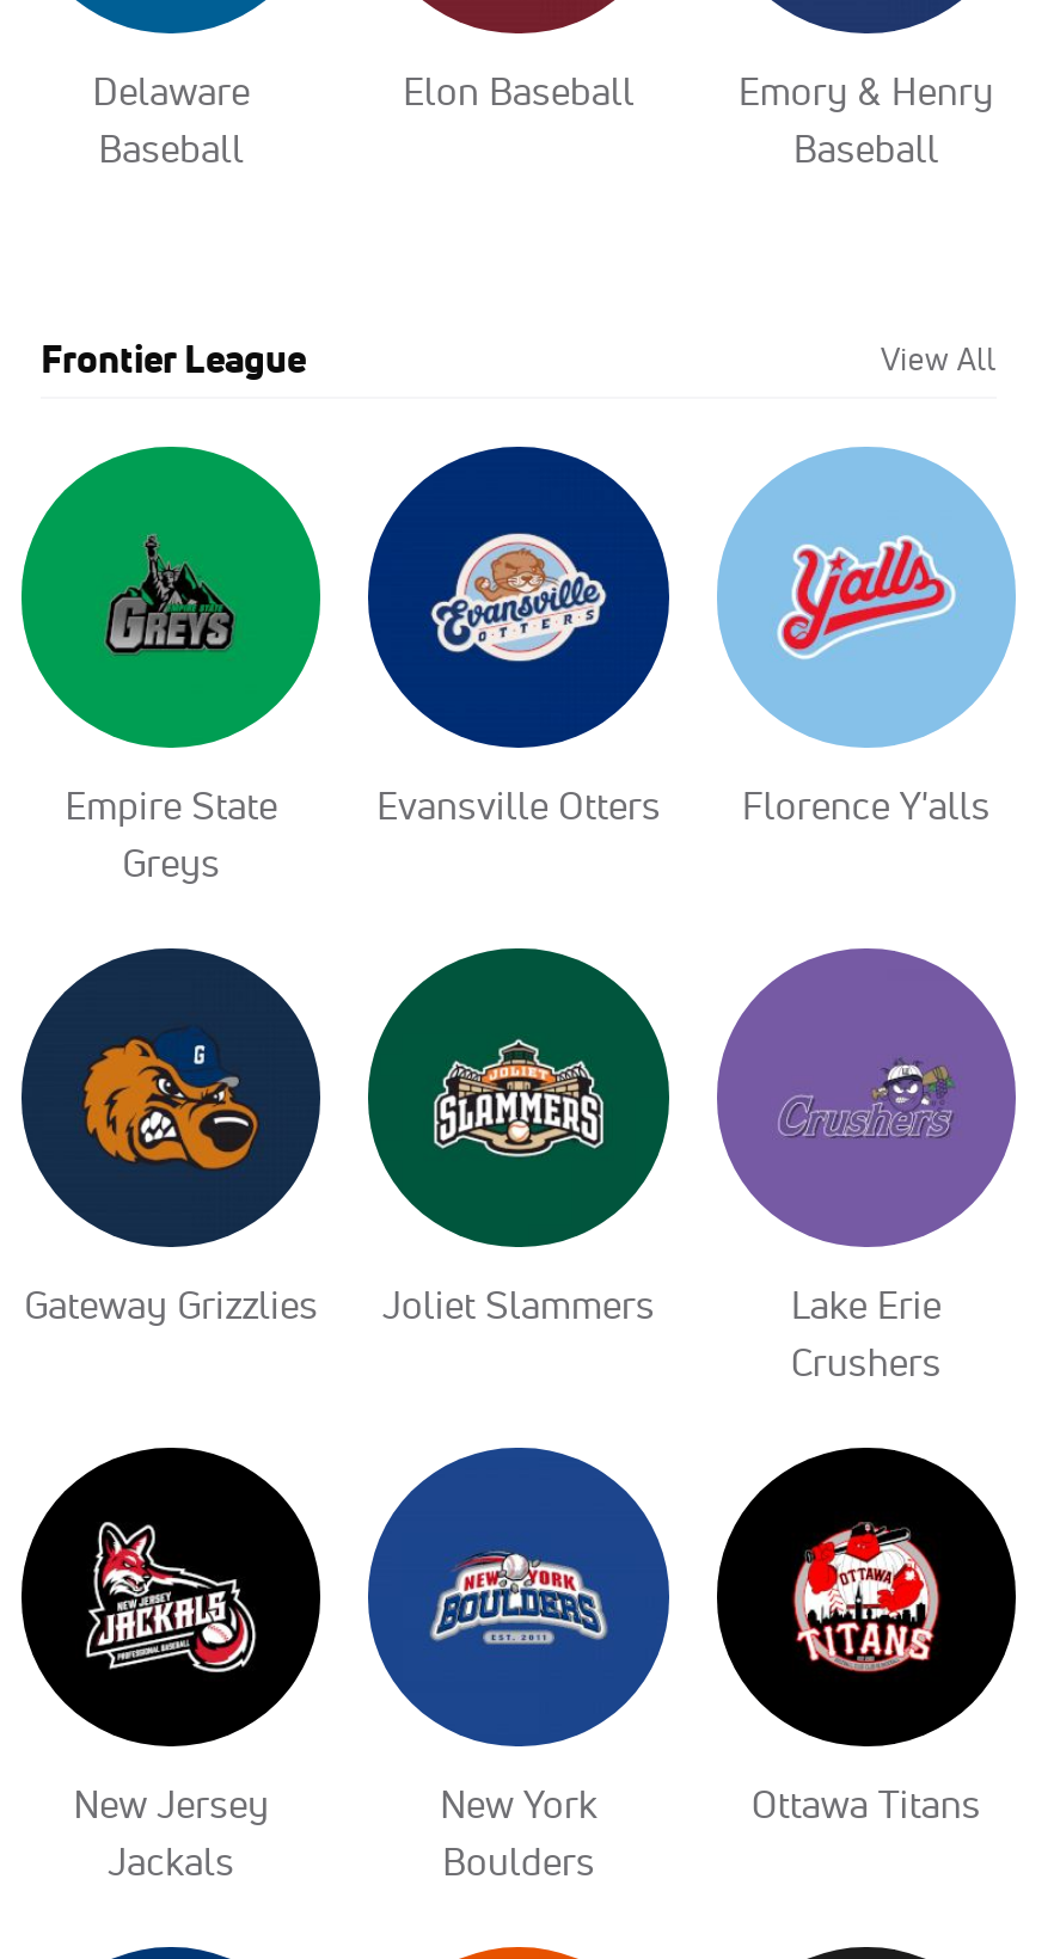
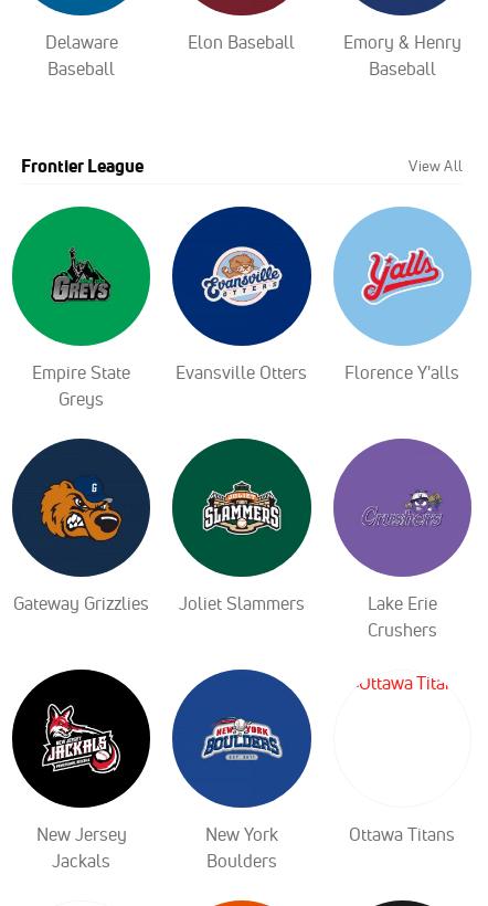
- [image]
